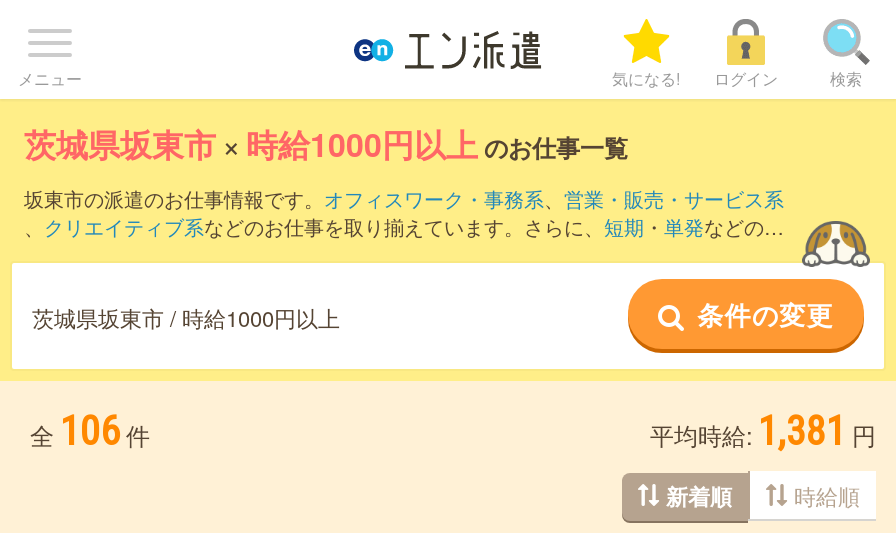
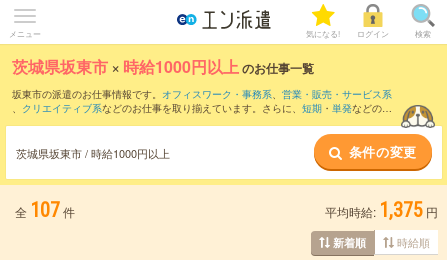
- 全 106 件
+ 全 107 件

- 平均時給: 1,381 円
+ 平均時給: 1,375 円
